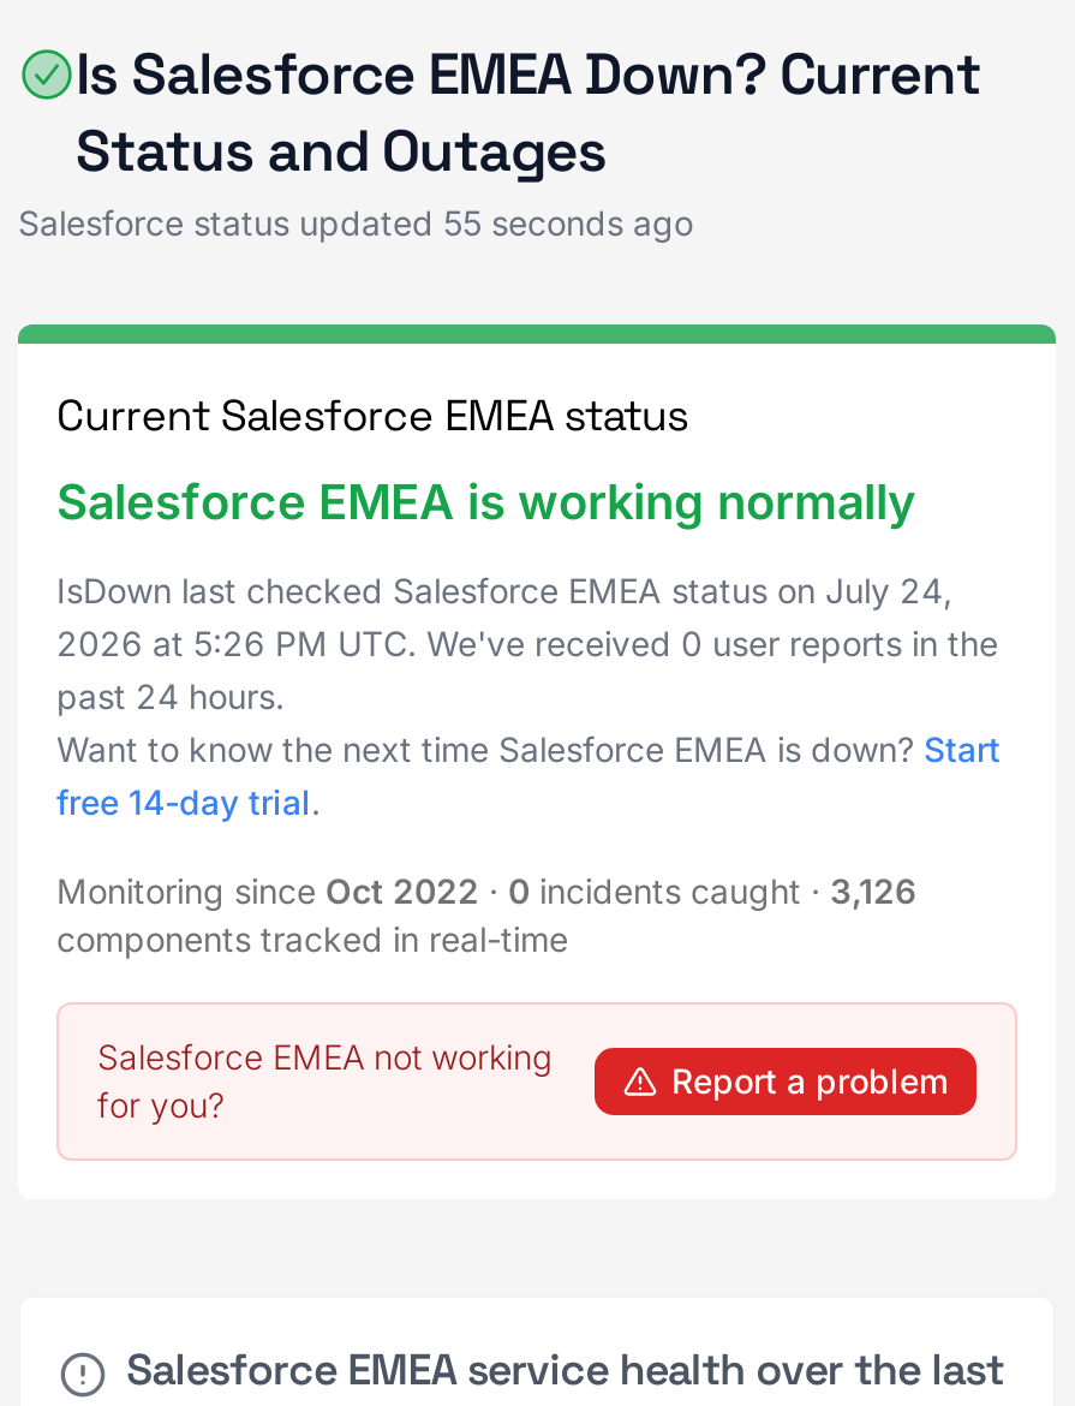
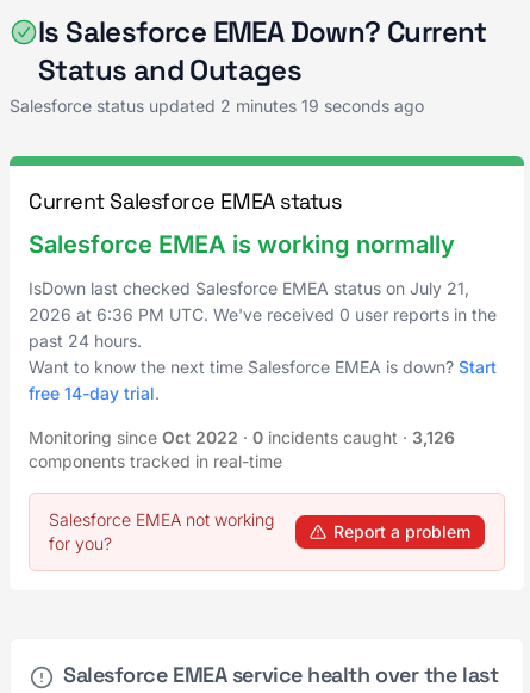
- Salesforce status updated 55 seconds ago
+ Salesforce status updated 2 minutes 19 seconds ago

- IsDown last checked Salesforce EMEA status on July 24,
+ IsDown last checked Salesforce EMEA status on July 21,

- 2026 at 5:26 PM UTC. We've received 0 user reports in the
+ 2026 at 6:36 PM UTC. We've received 0 user reports in the
